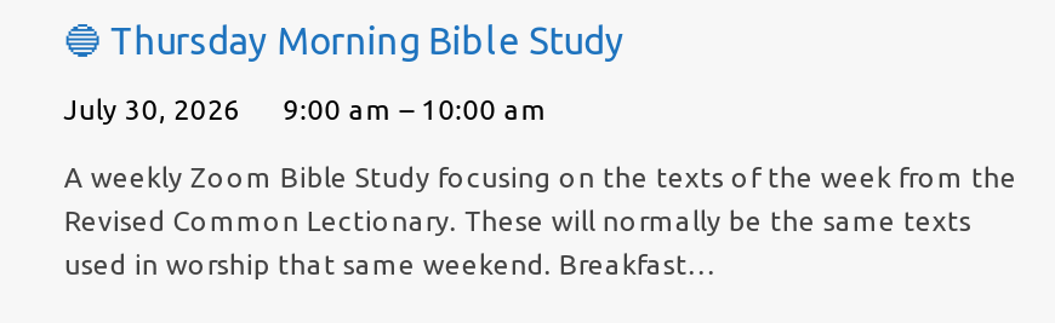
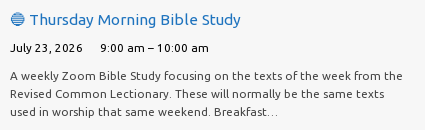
- July 30, 2026 9:00 am – 10:00 am
+ July 23, 2026 9:00 am – 10:00 am
